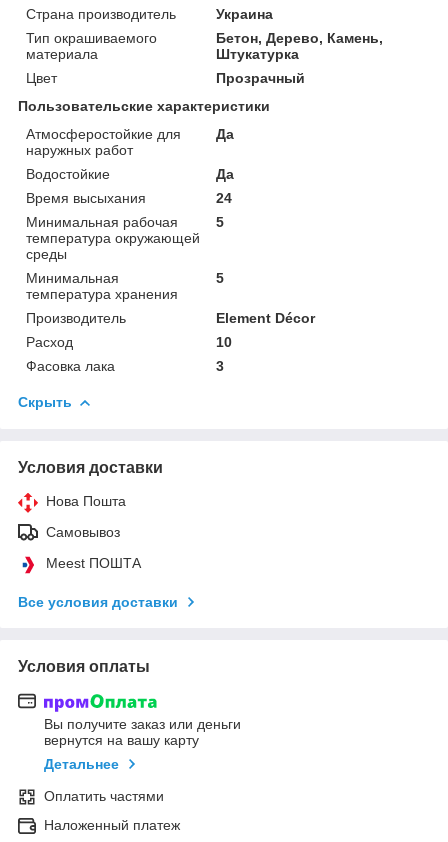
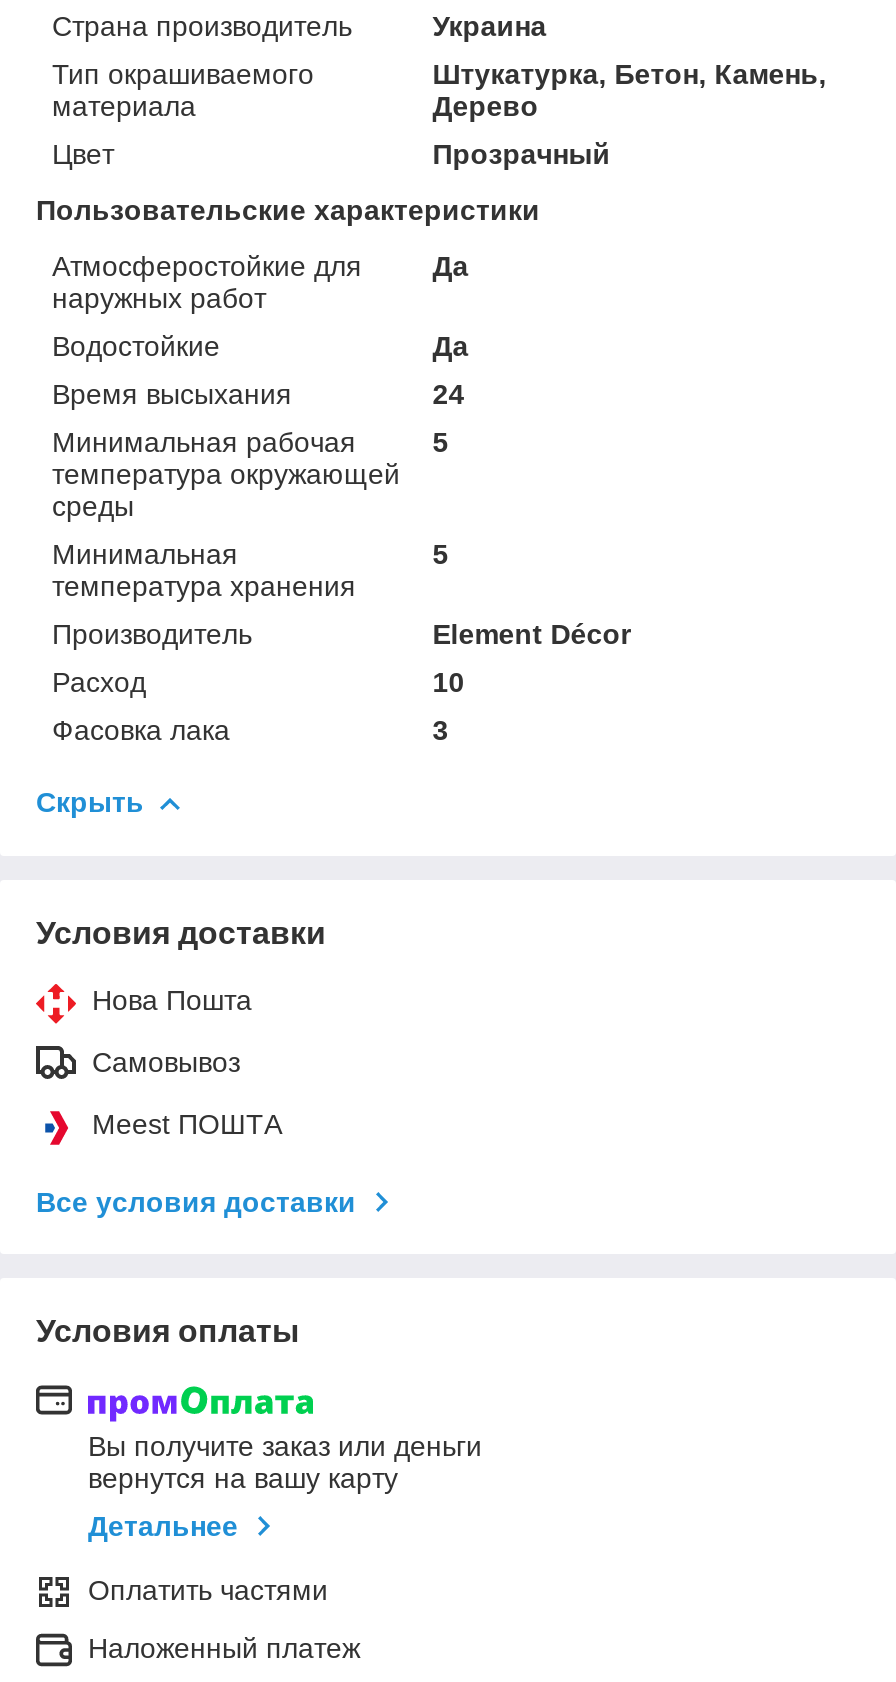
- Бетон, Дерево, Камень,
- Штукатурка
+ Штукатурка, Бетон, Камень,
+ Дерево
